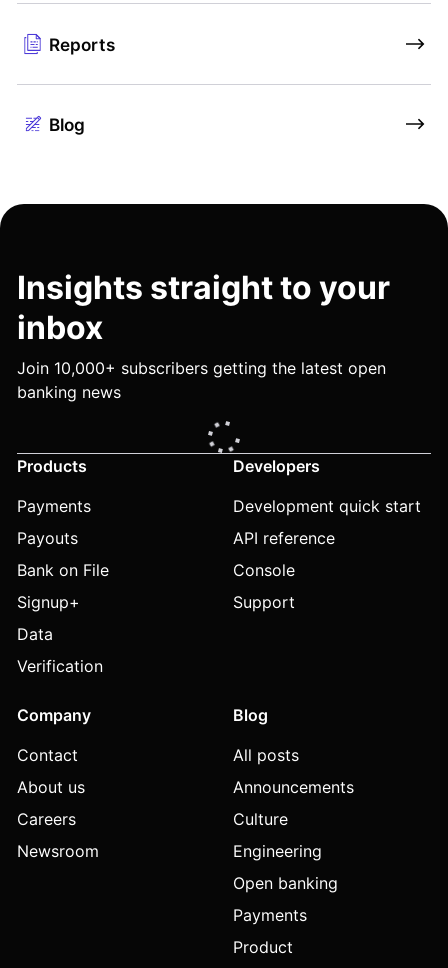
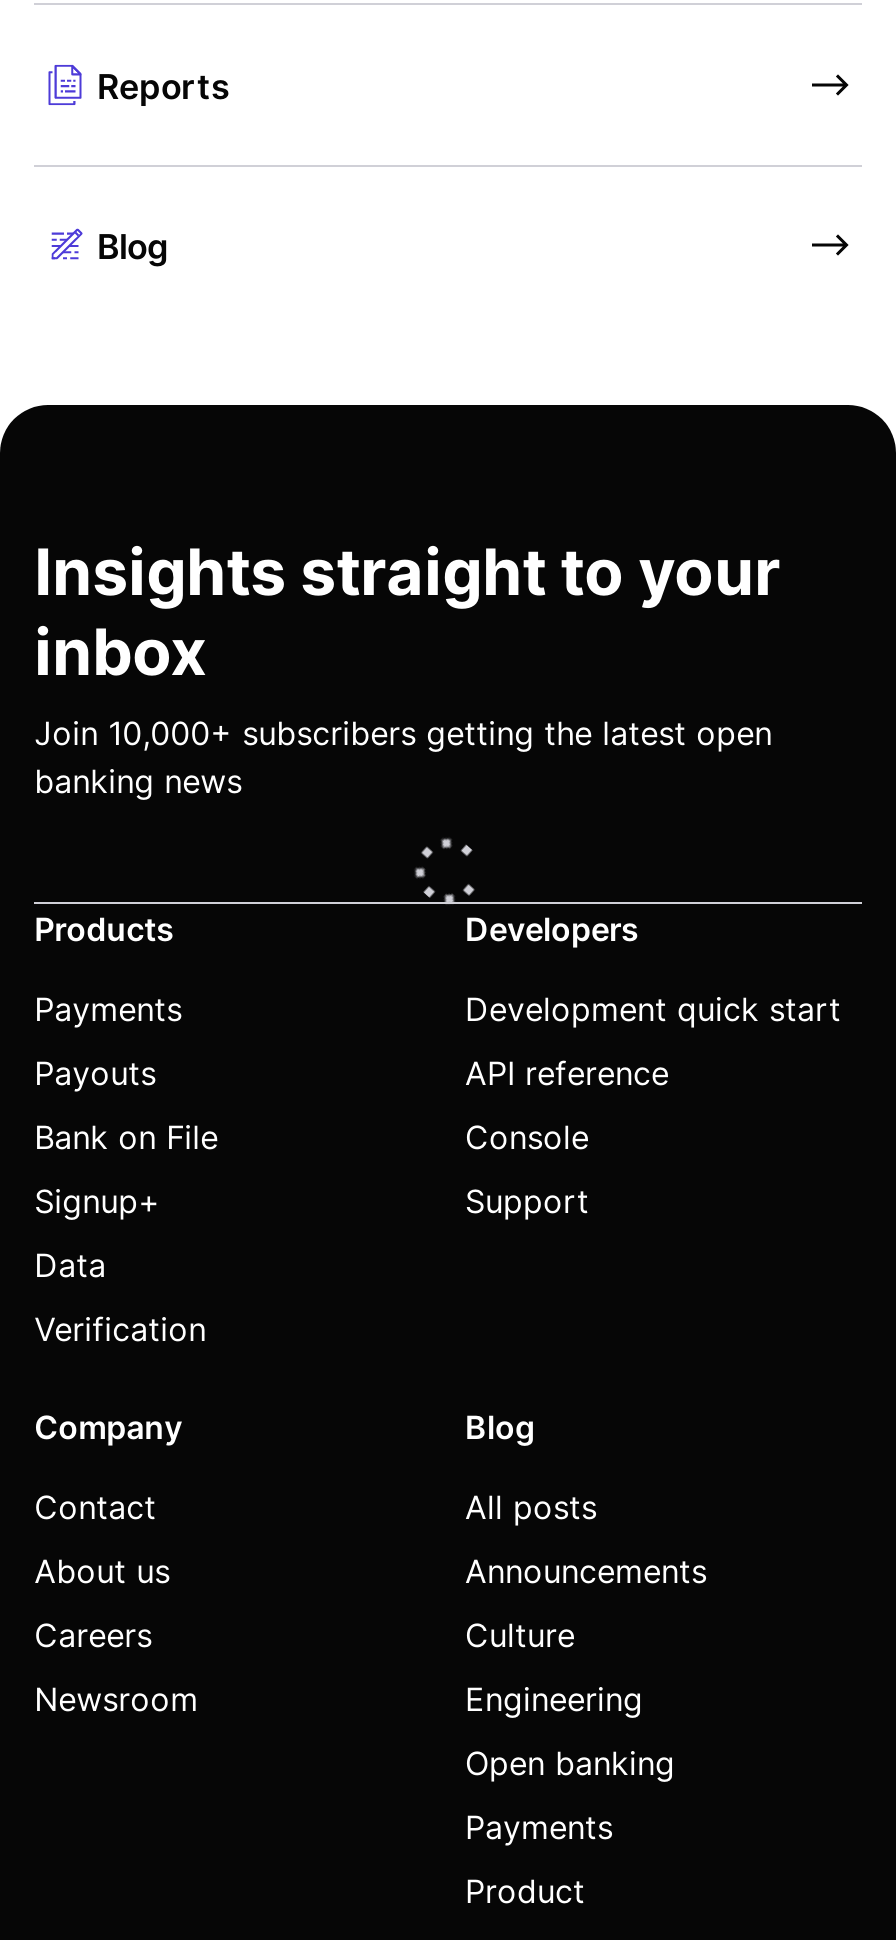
- [image]
+ [image]
